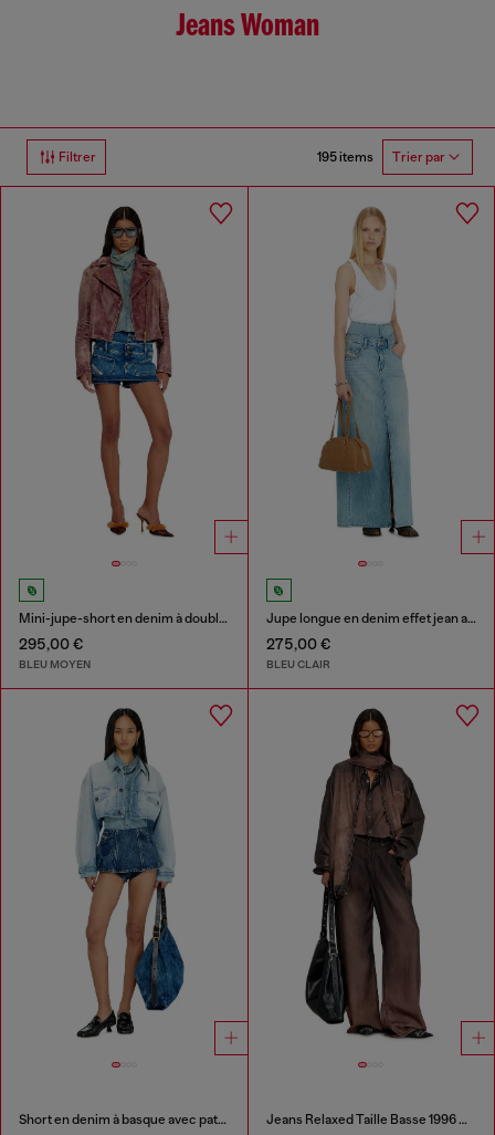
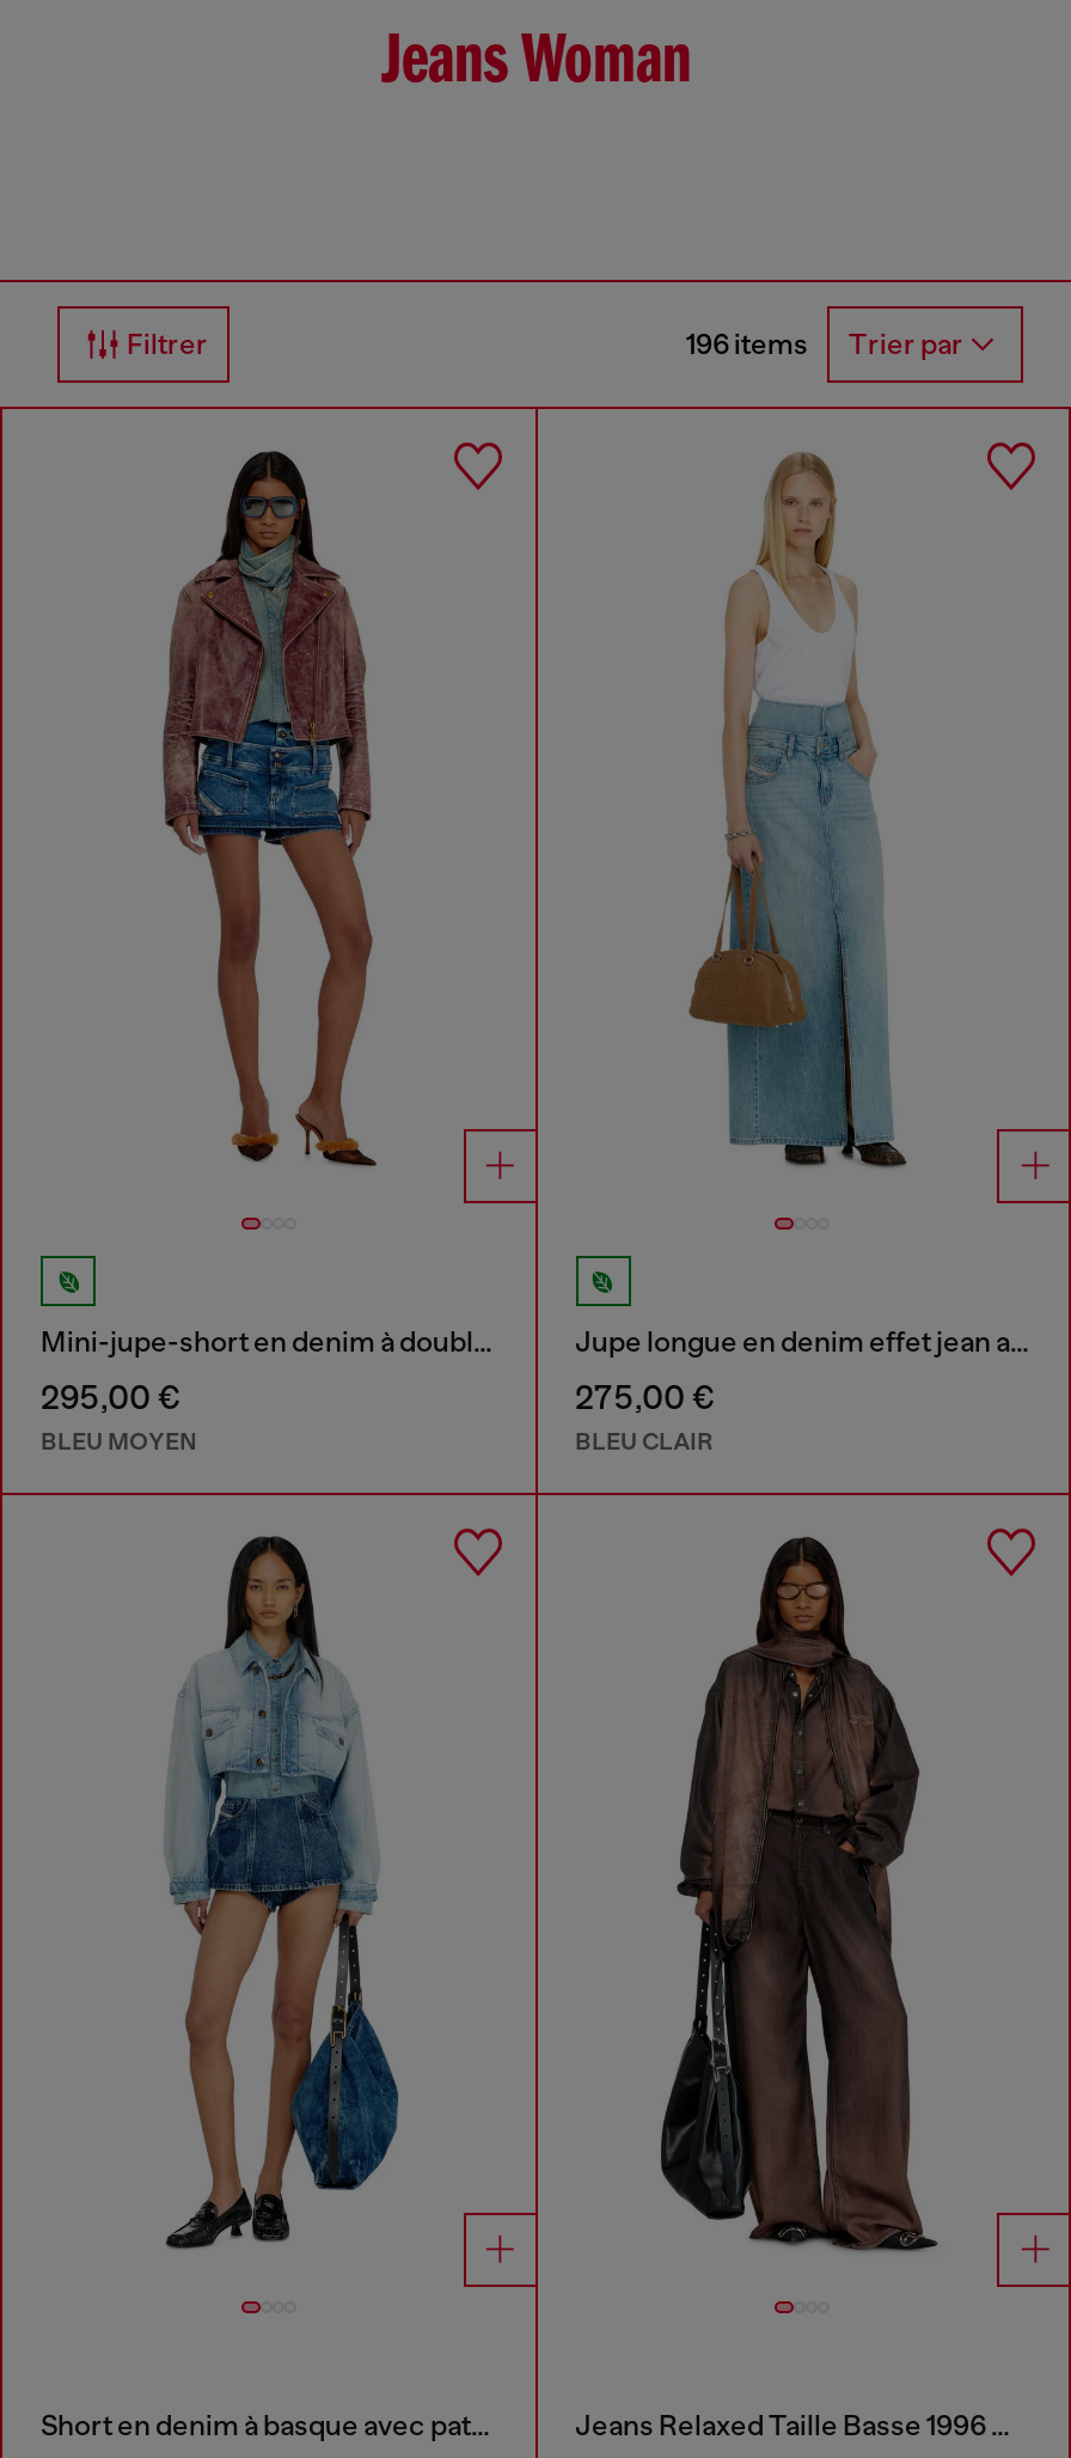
- 195 items Trier par
+ 196 items Trier par
